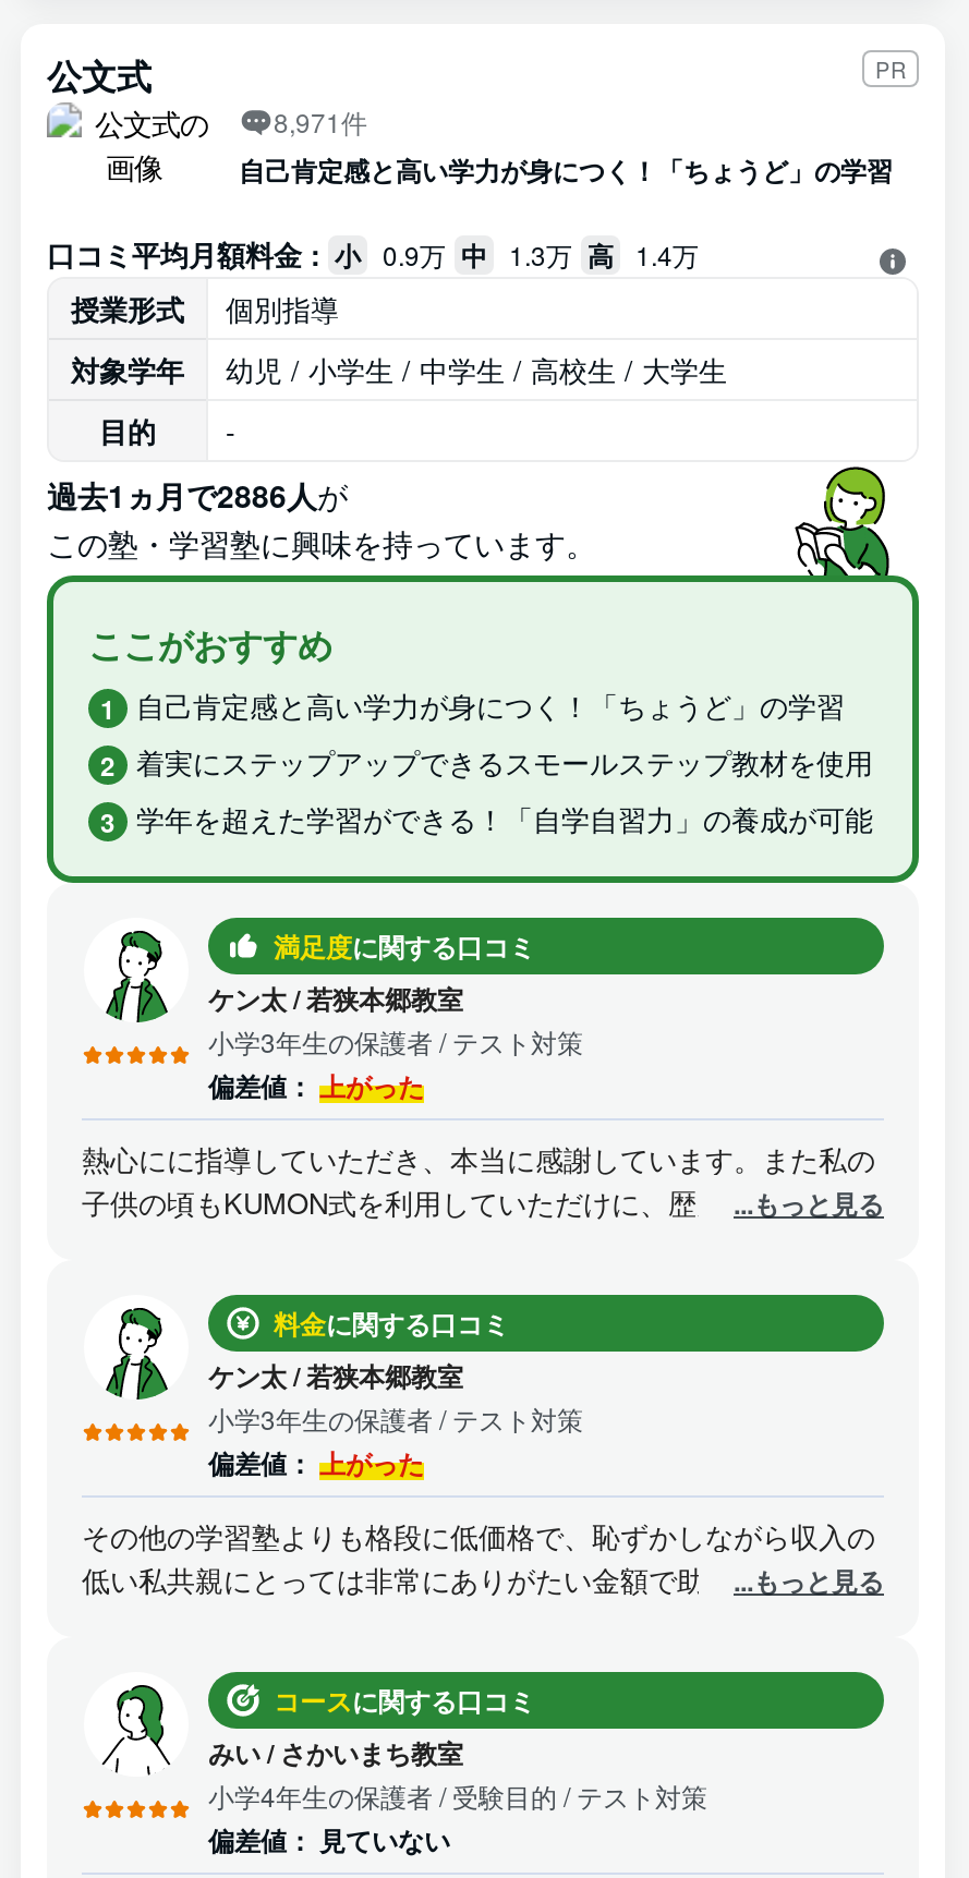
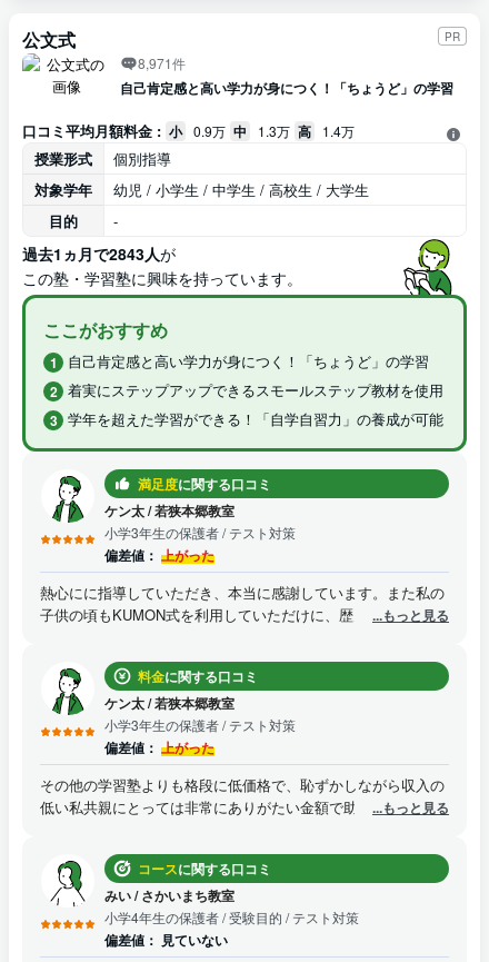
- 過去1ヵ月で2886人が
+ 過去1ヵ月で2843人が
